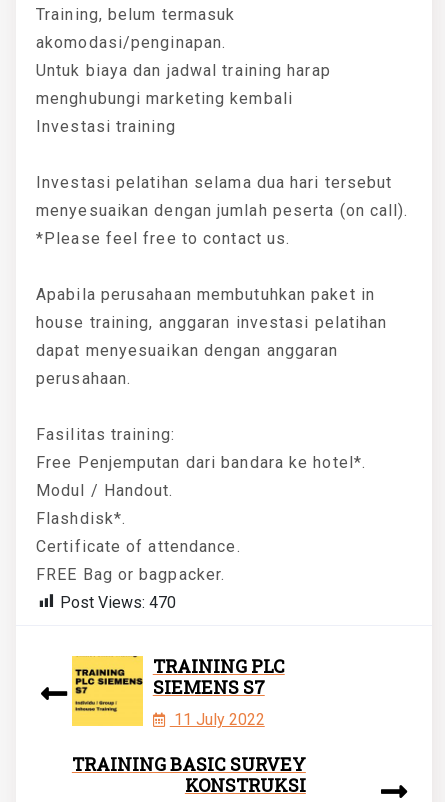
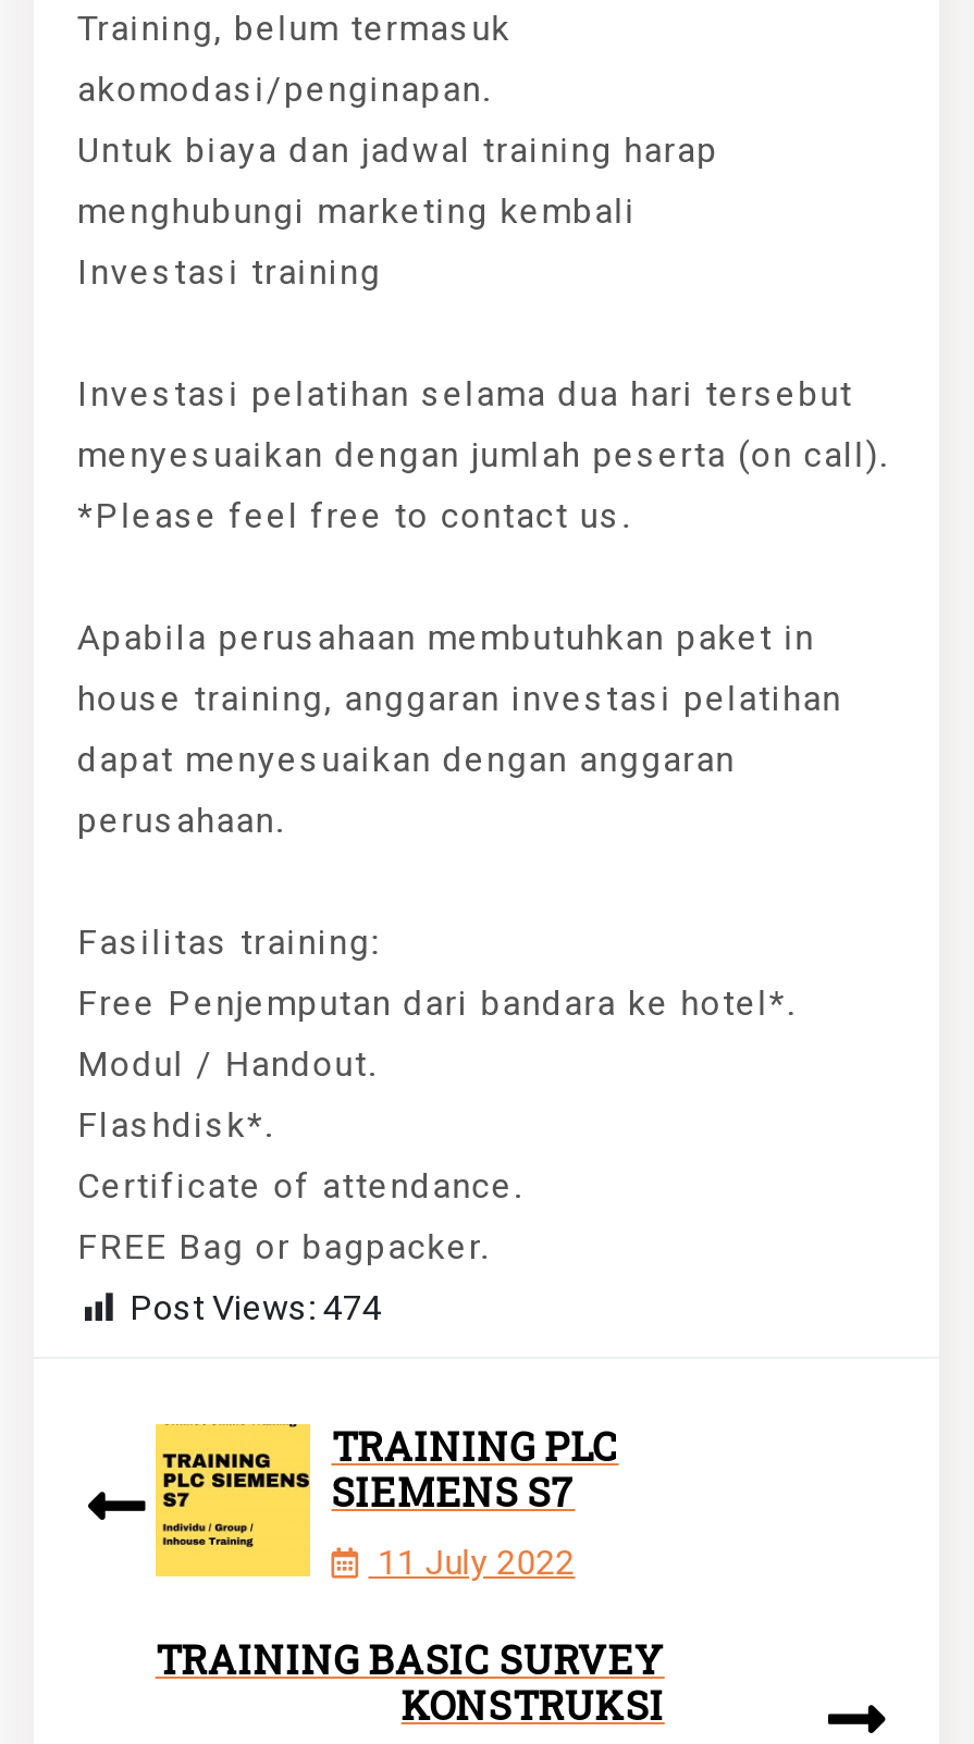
- Post Views: 470
+ Post Views: 474
